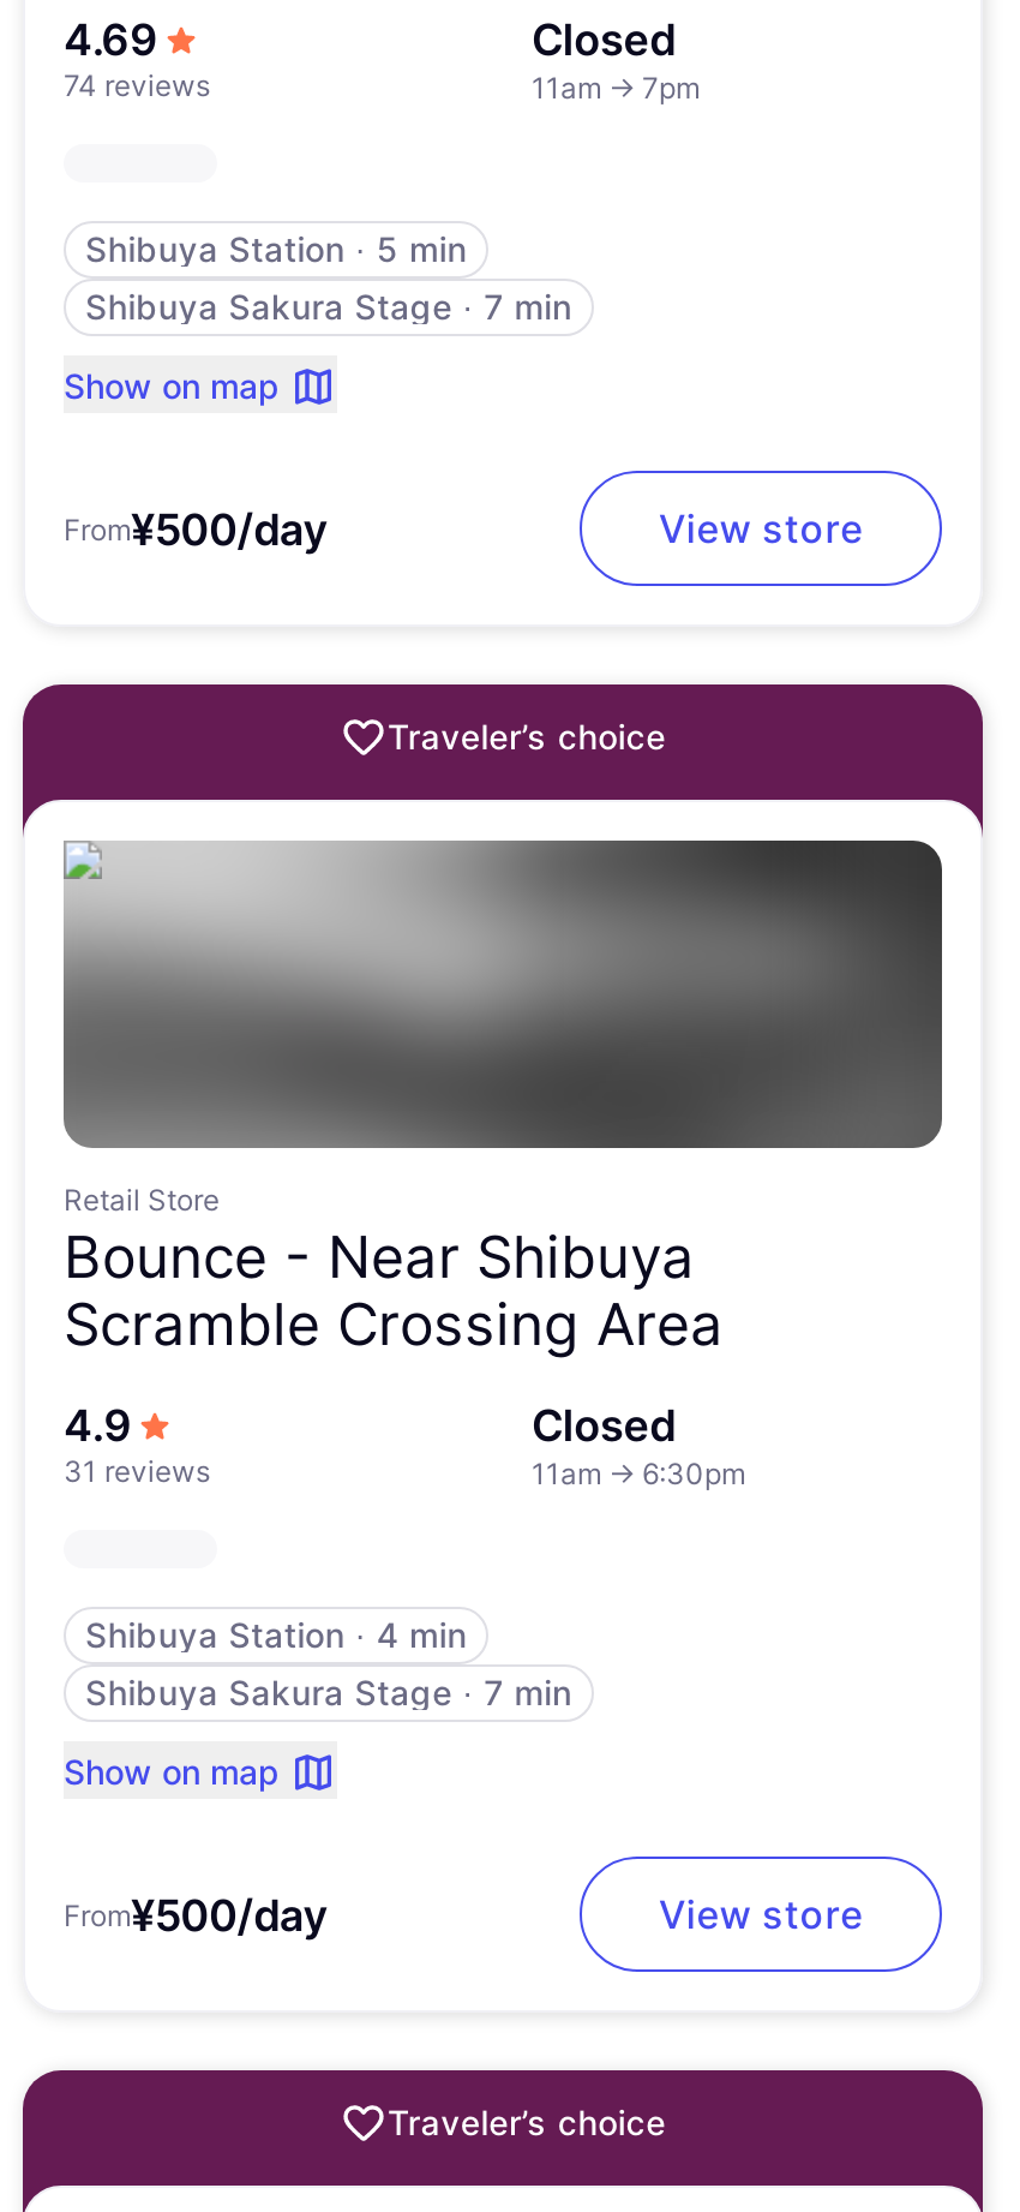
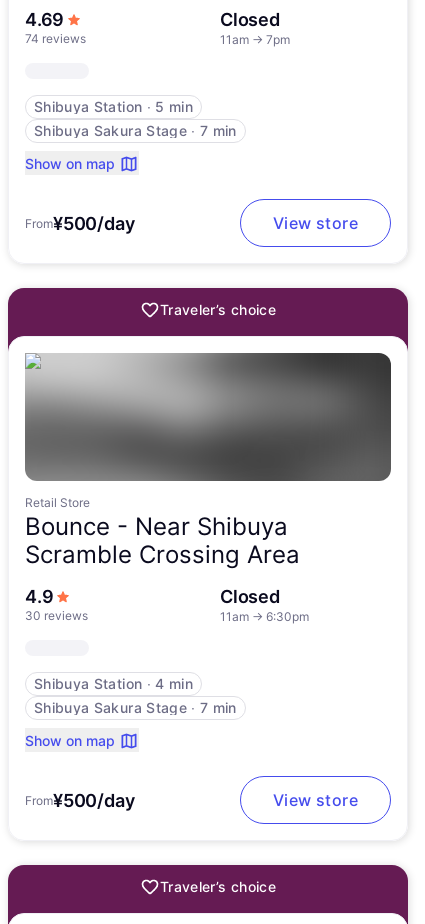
- 31 reviews
+ 30 reviews
